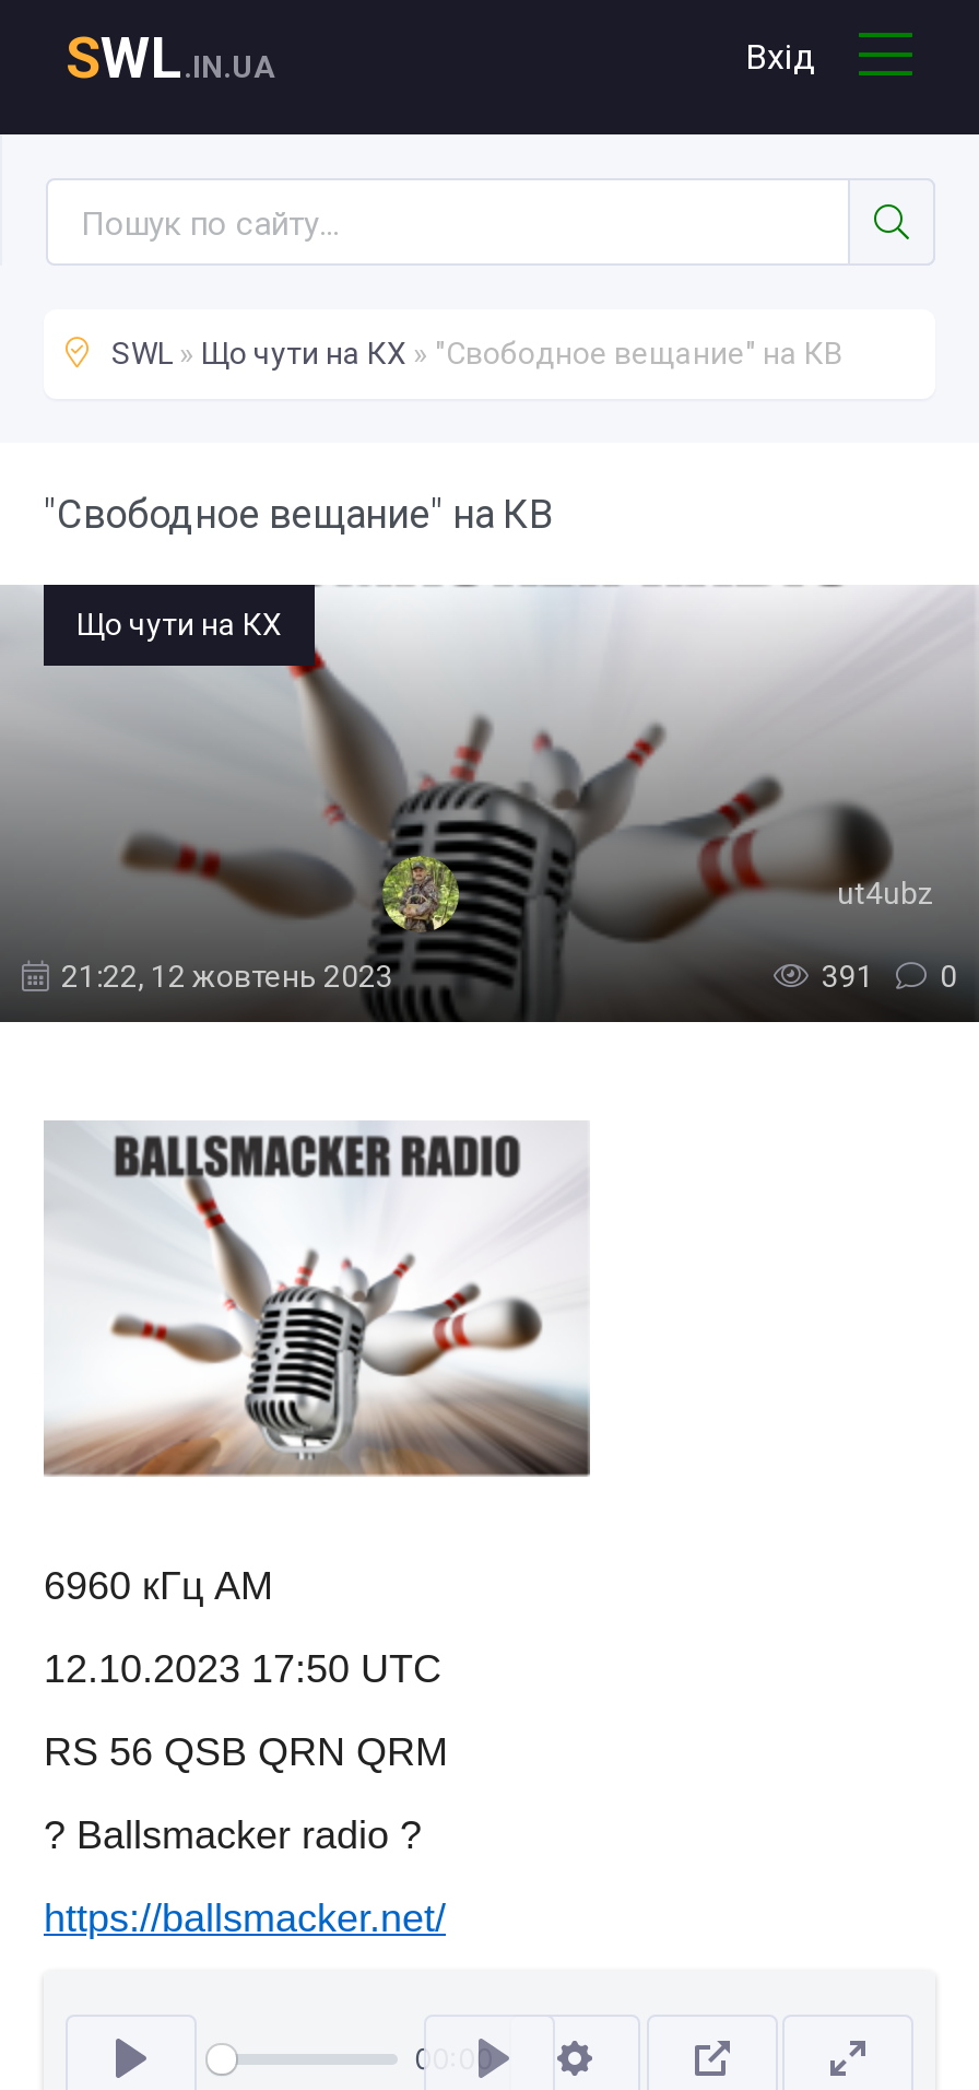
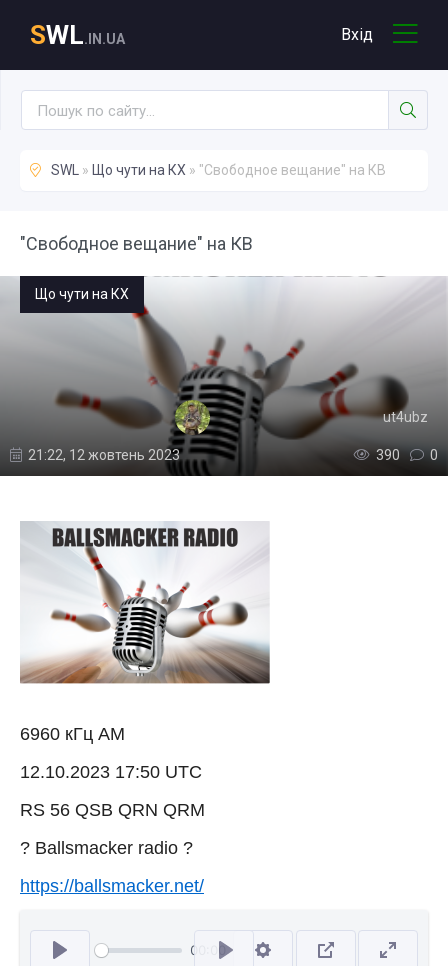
- 391 0
+ 390 0
